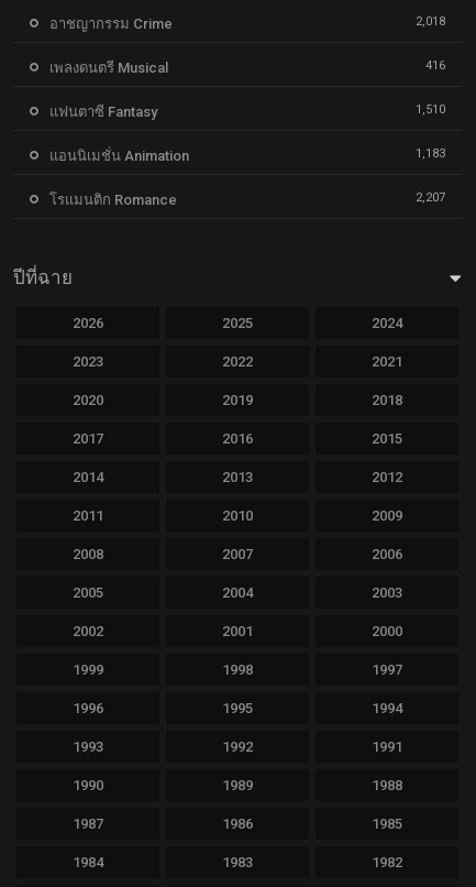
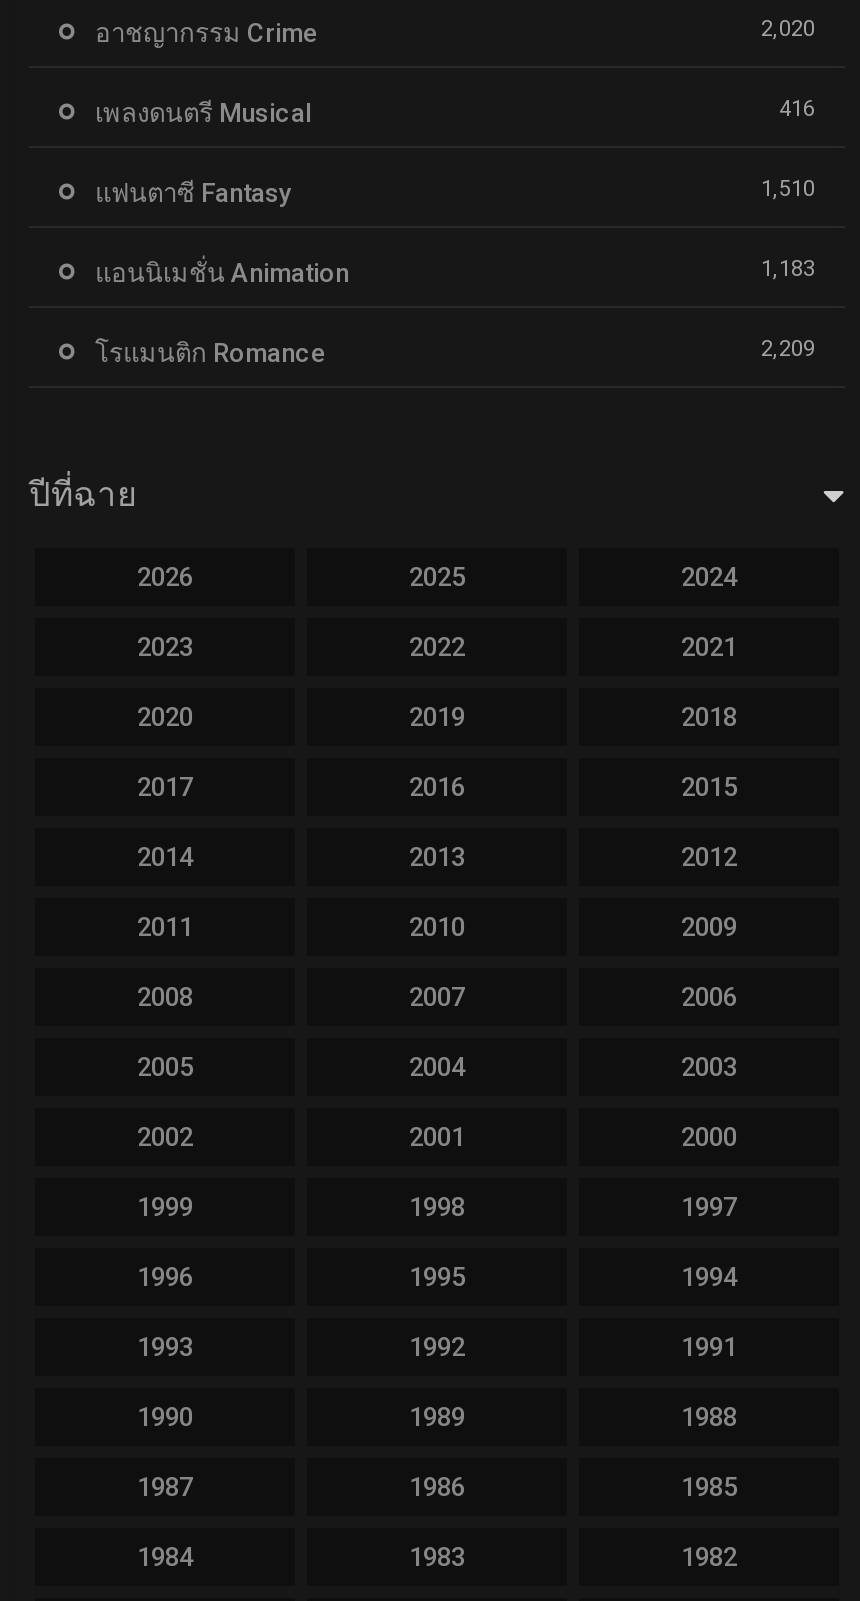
- 2,018
+ 2,020

- 2,207
+ 2,209
